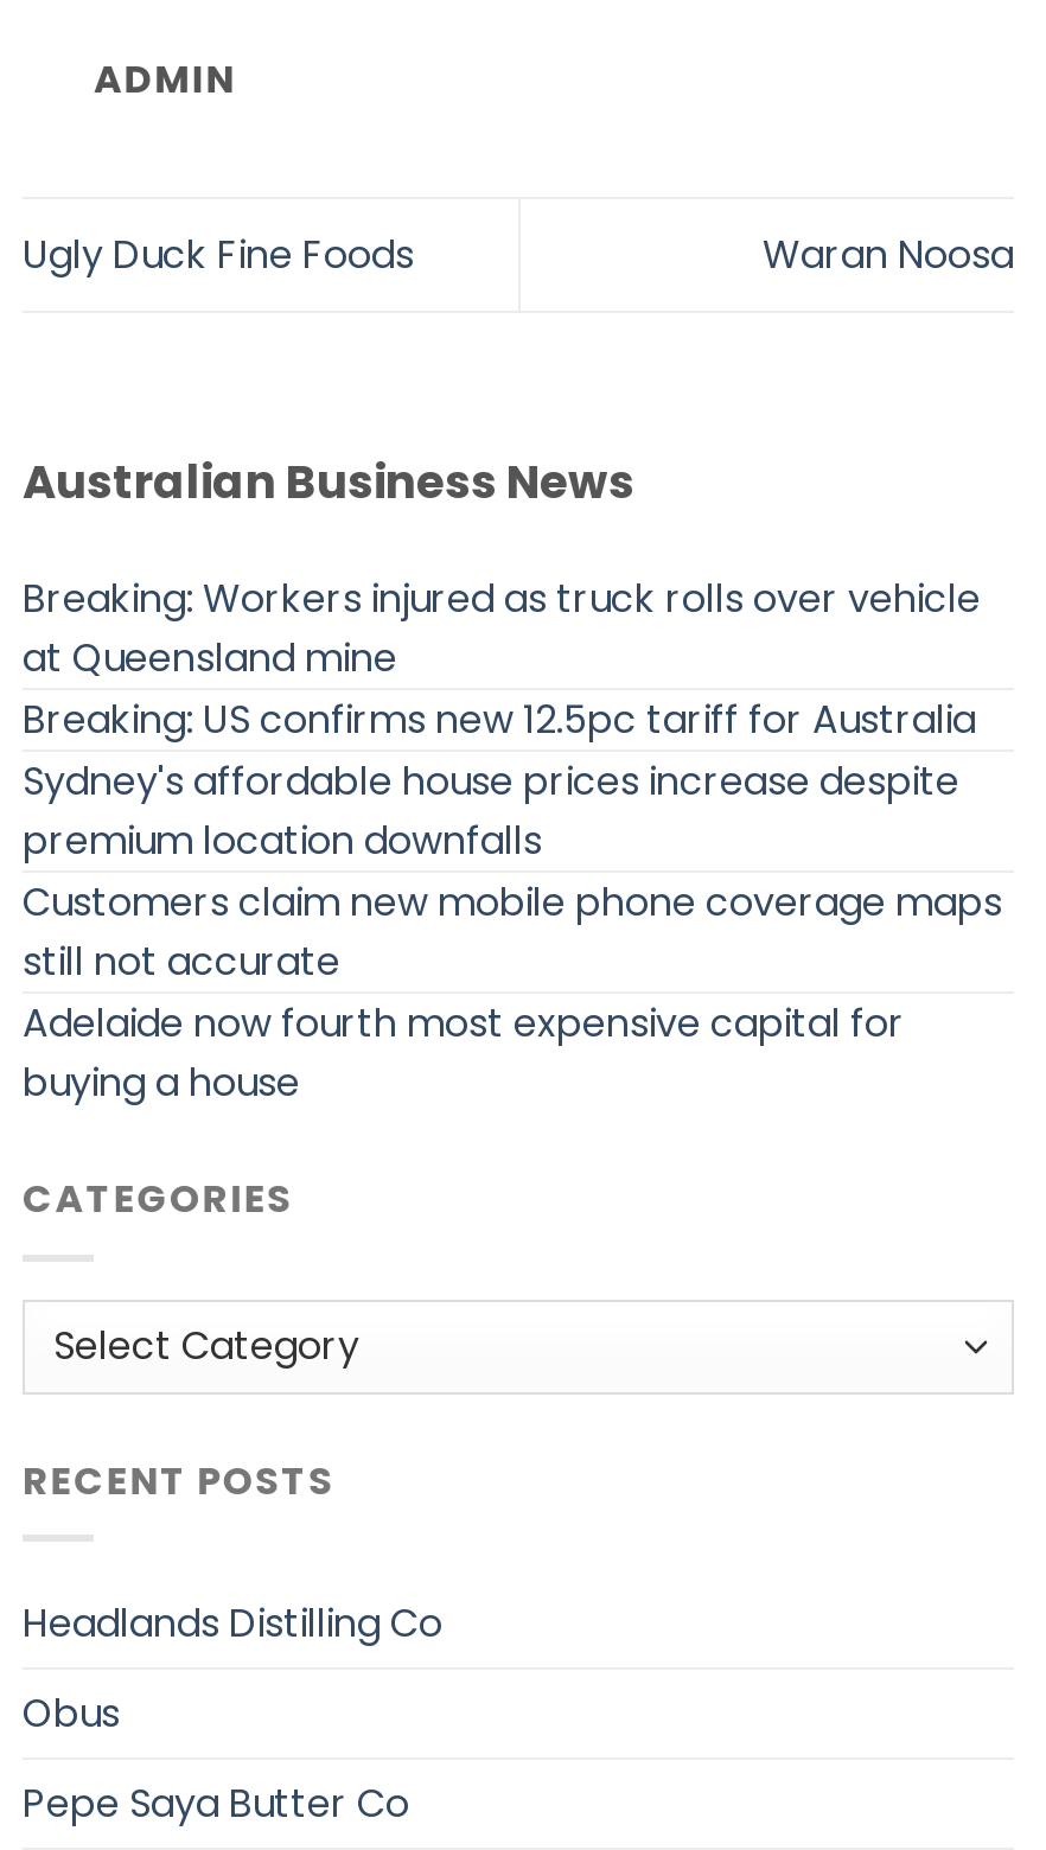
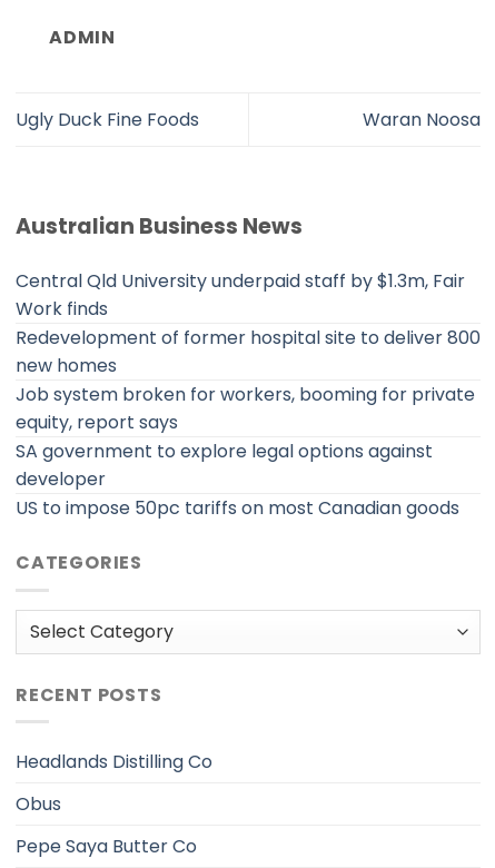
- Breaking: Workers injured as truck rolls over vehicle
- at Queensland mine
- Breaking: US confirms new 12.5pc tariff for Australia
- Sydney's affordable house prices increase despite
- premium location downfalls
- Customers claim new mobile phone coverage maps
- still not accurate
- Adelaide now fourth most expensive capital for
- buying a house
+ Central Qld University underpaid staff by $1.3m, Fair
+ Work finds
+ Redevelopment of former hospital site to deliver 800
+ new homes
+ Job system broken for workers, booming for private
+ equity, report says
+ SA government to explore legal options against
+ developer
+ US to impose 50pc tariffs on most Canadian goods
